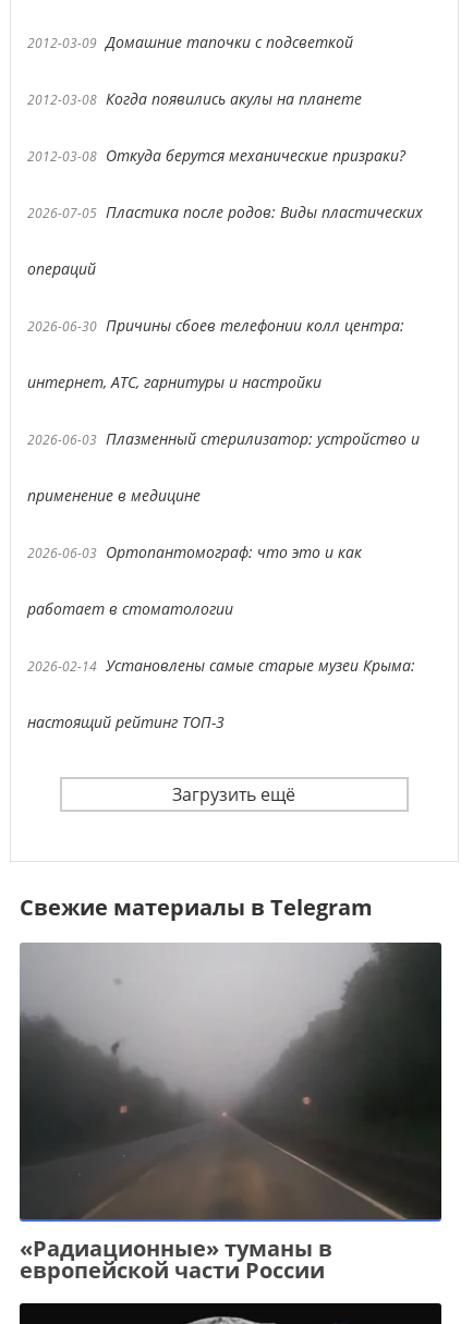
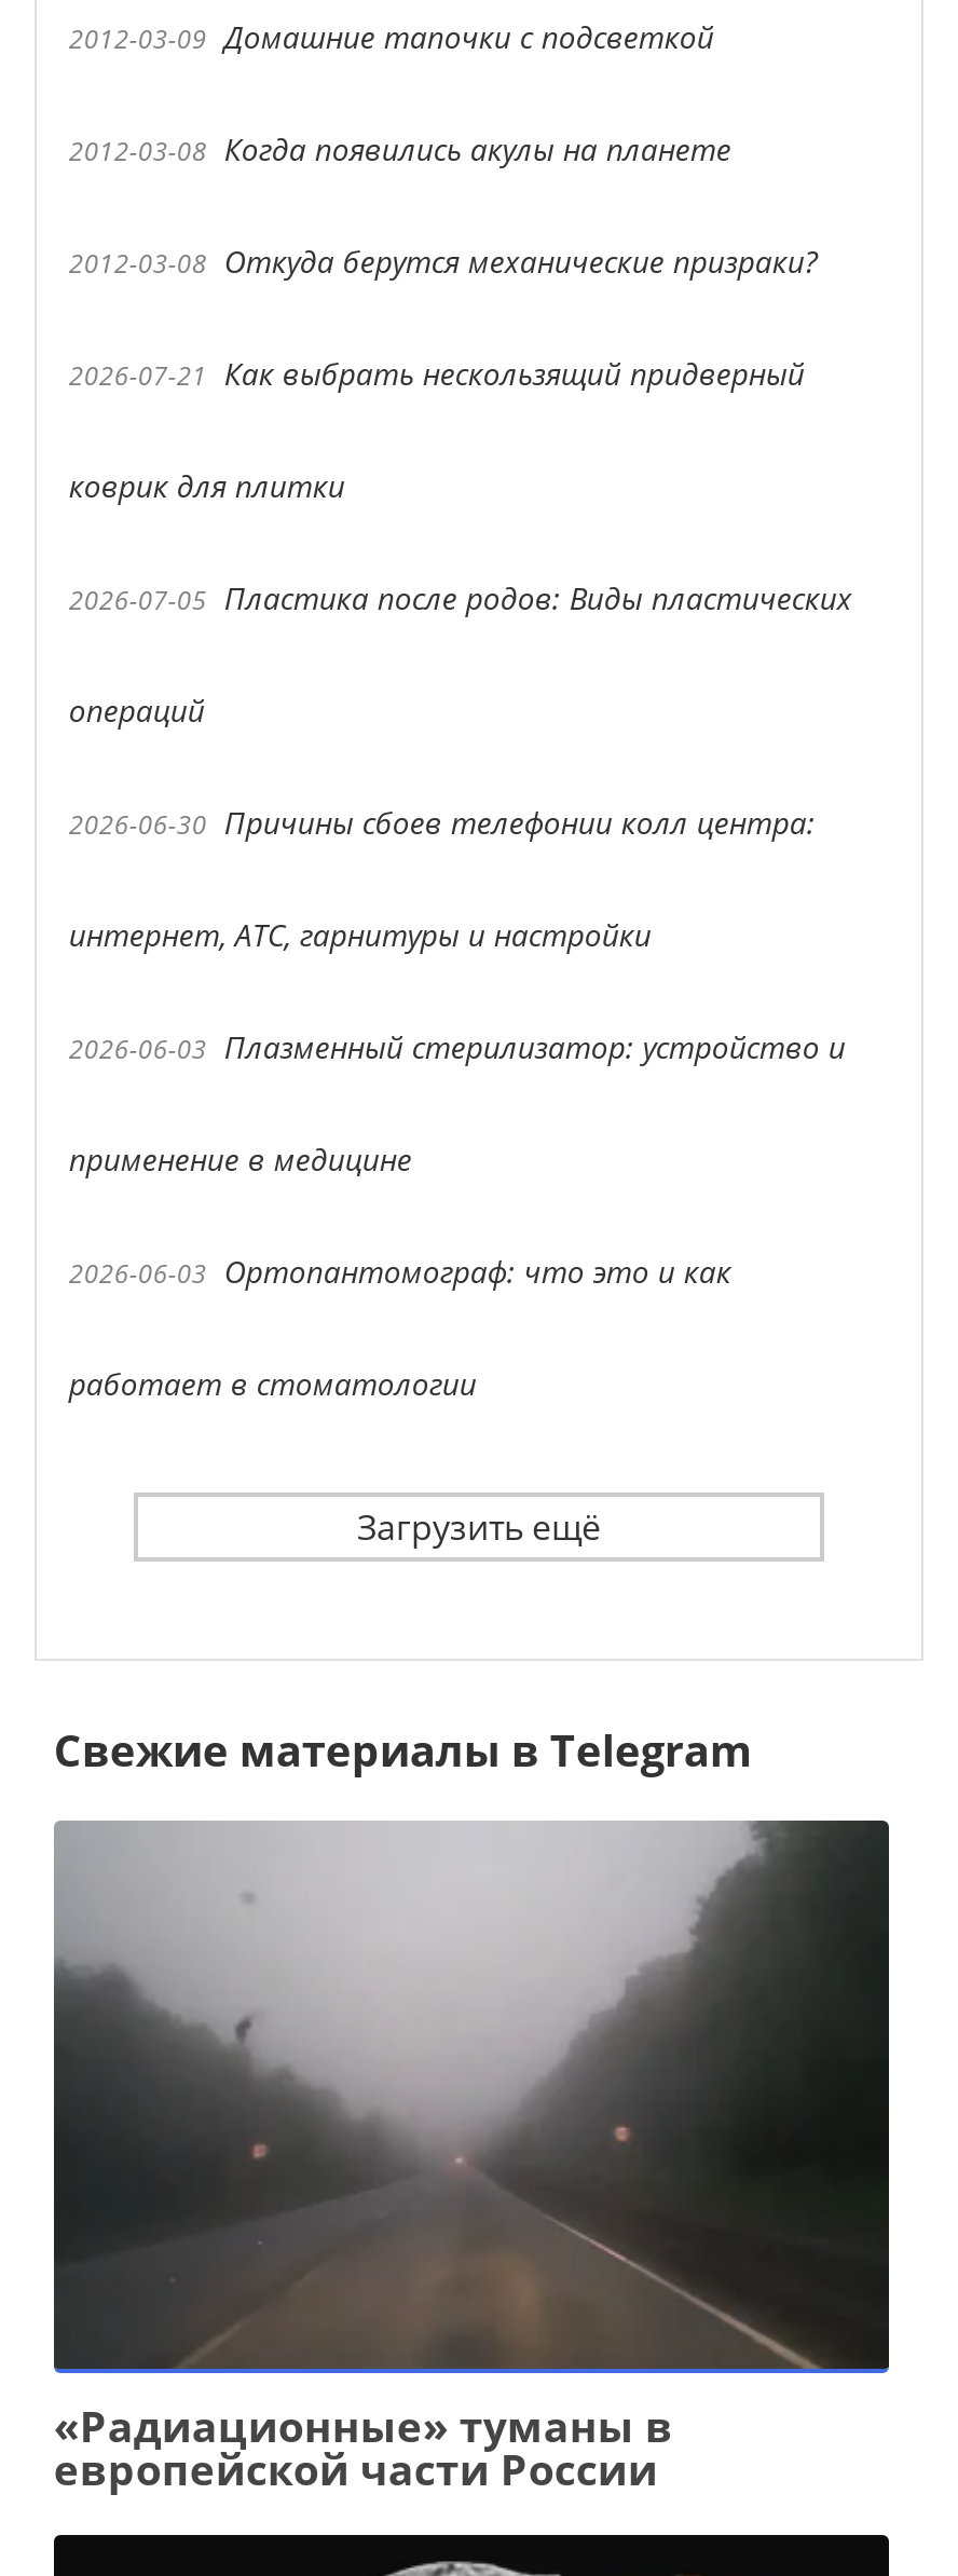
+ 2026-07-21 Как выбрать нескользящий придверный
+ коврик для плитки

moved down: 2026-07-05 Пластика после родов: Виды пластических | операций | 2026-06-30 Причины сбоев телефонии колл центра: | интернет, АТС, гарнитуры и настройки | 2026-06-03 Плазменный стерилизатор: устройство и | применение в медицине | 2026-06-03 Ортопантомограф: что это и как | работает в стоматологии

- 2026-02-14 Установлены самые старые музеи Крыма:
- настоящий рейтинг ТОП-3
